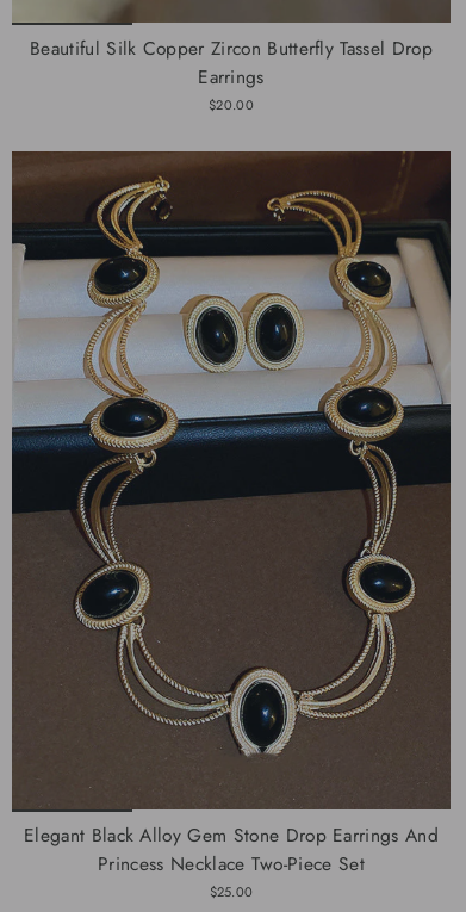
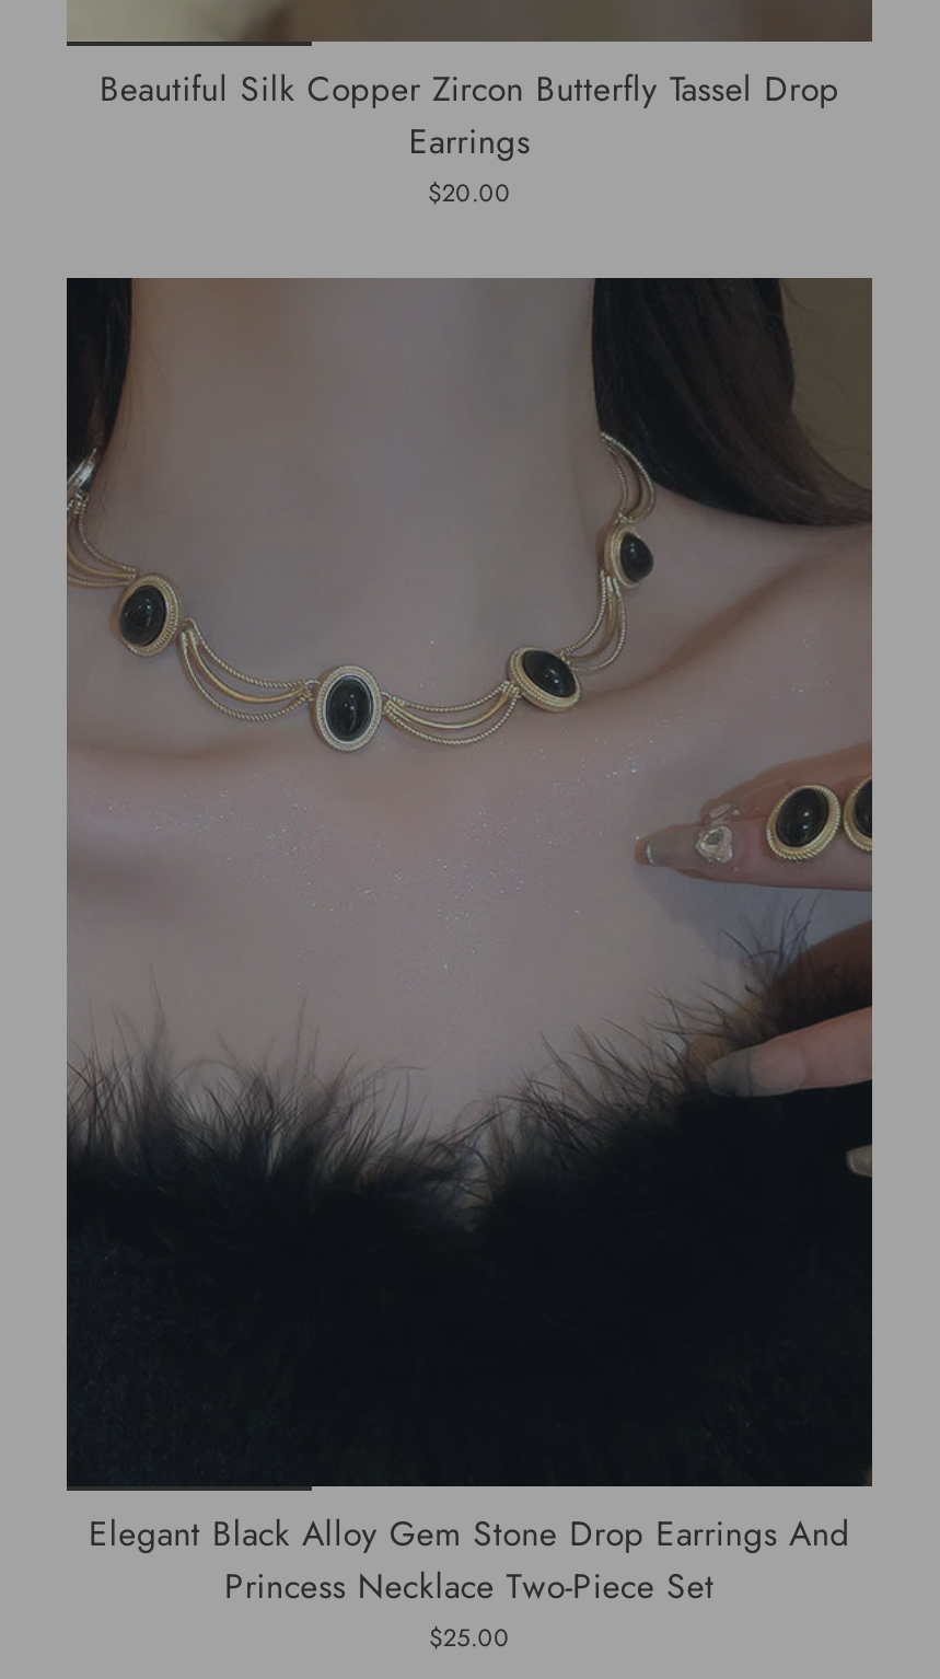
- [image]
+ [image]
